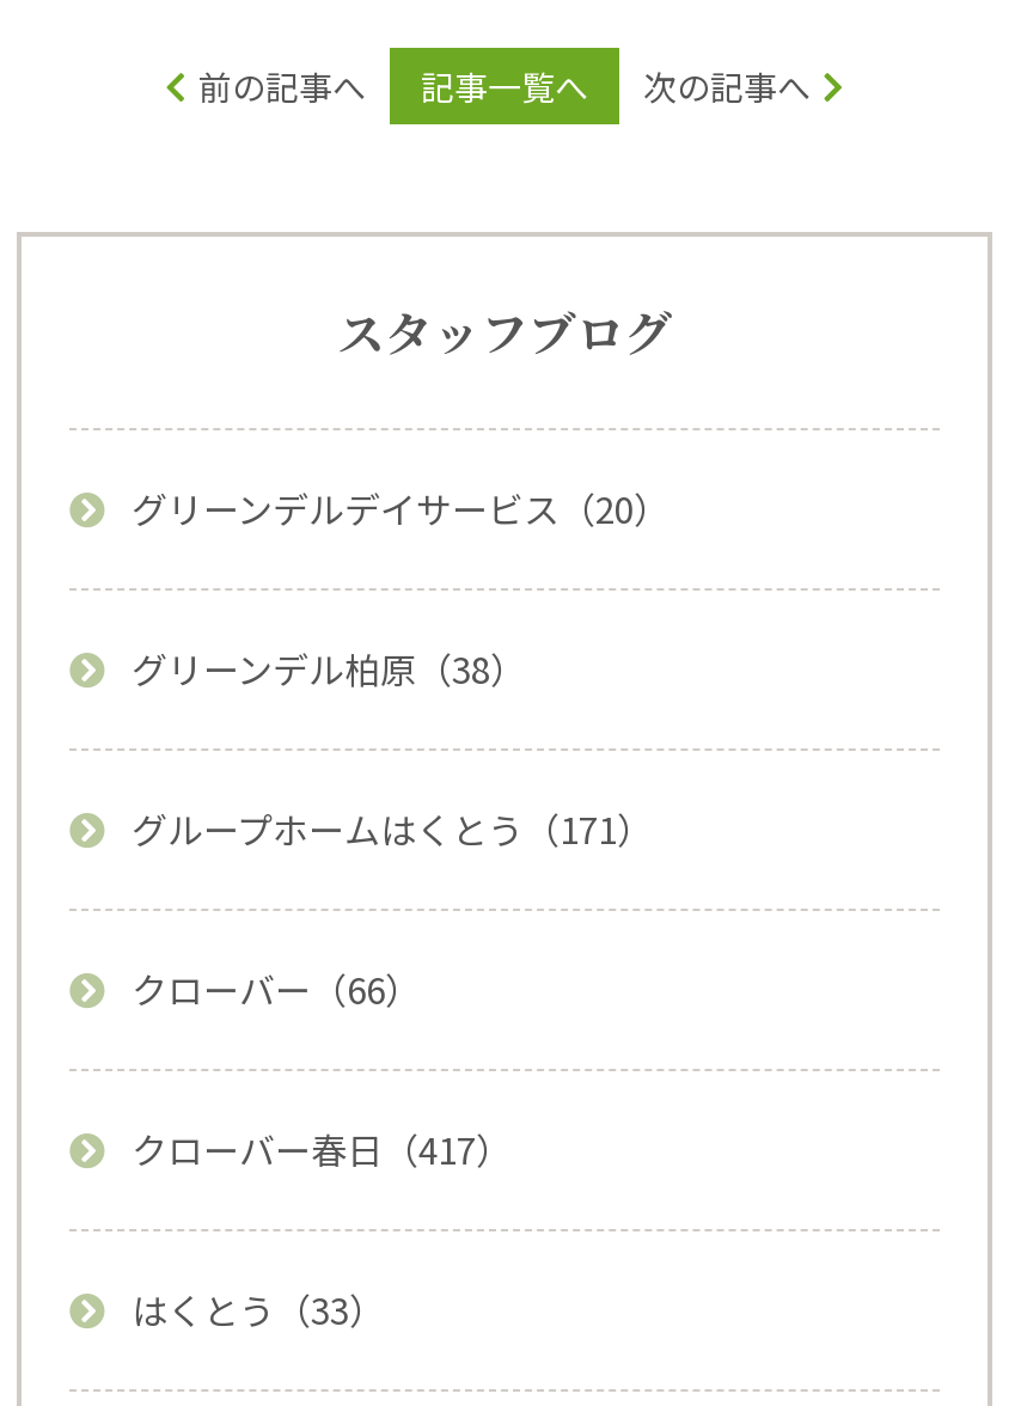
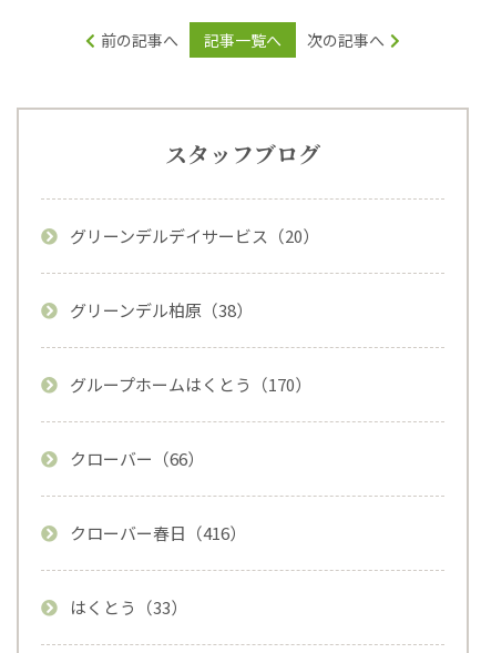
- グループホームはくとう（171）
+ グループホームはくとう（170）

- クローバー春日（417）
+ クローバー春日（416）
